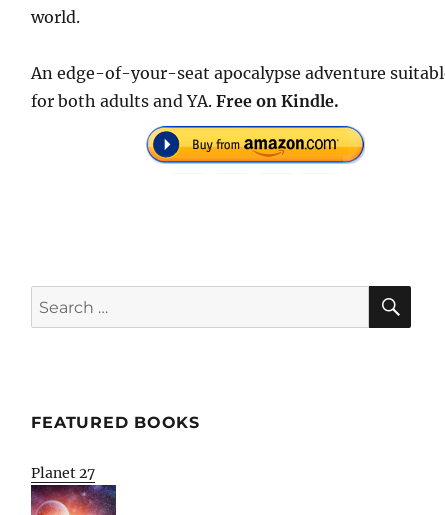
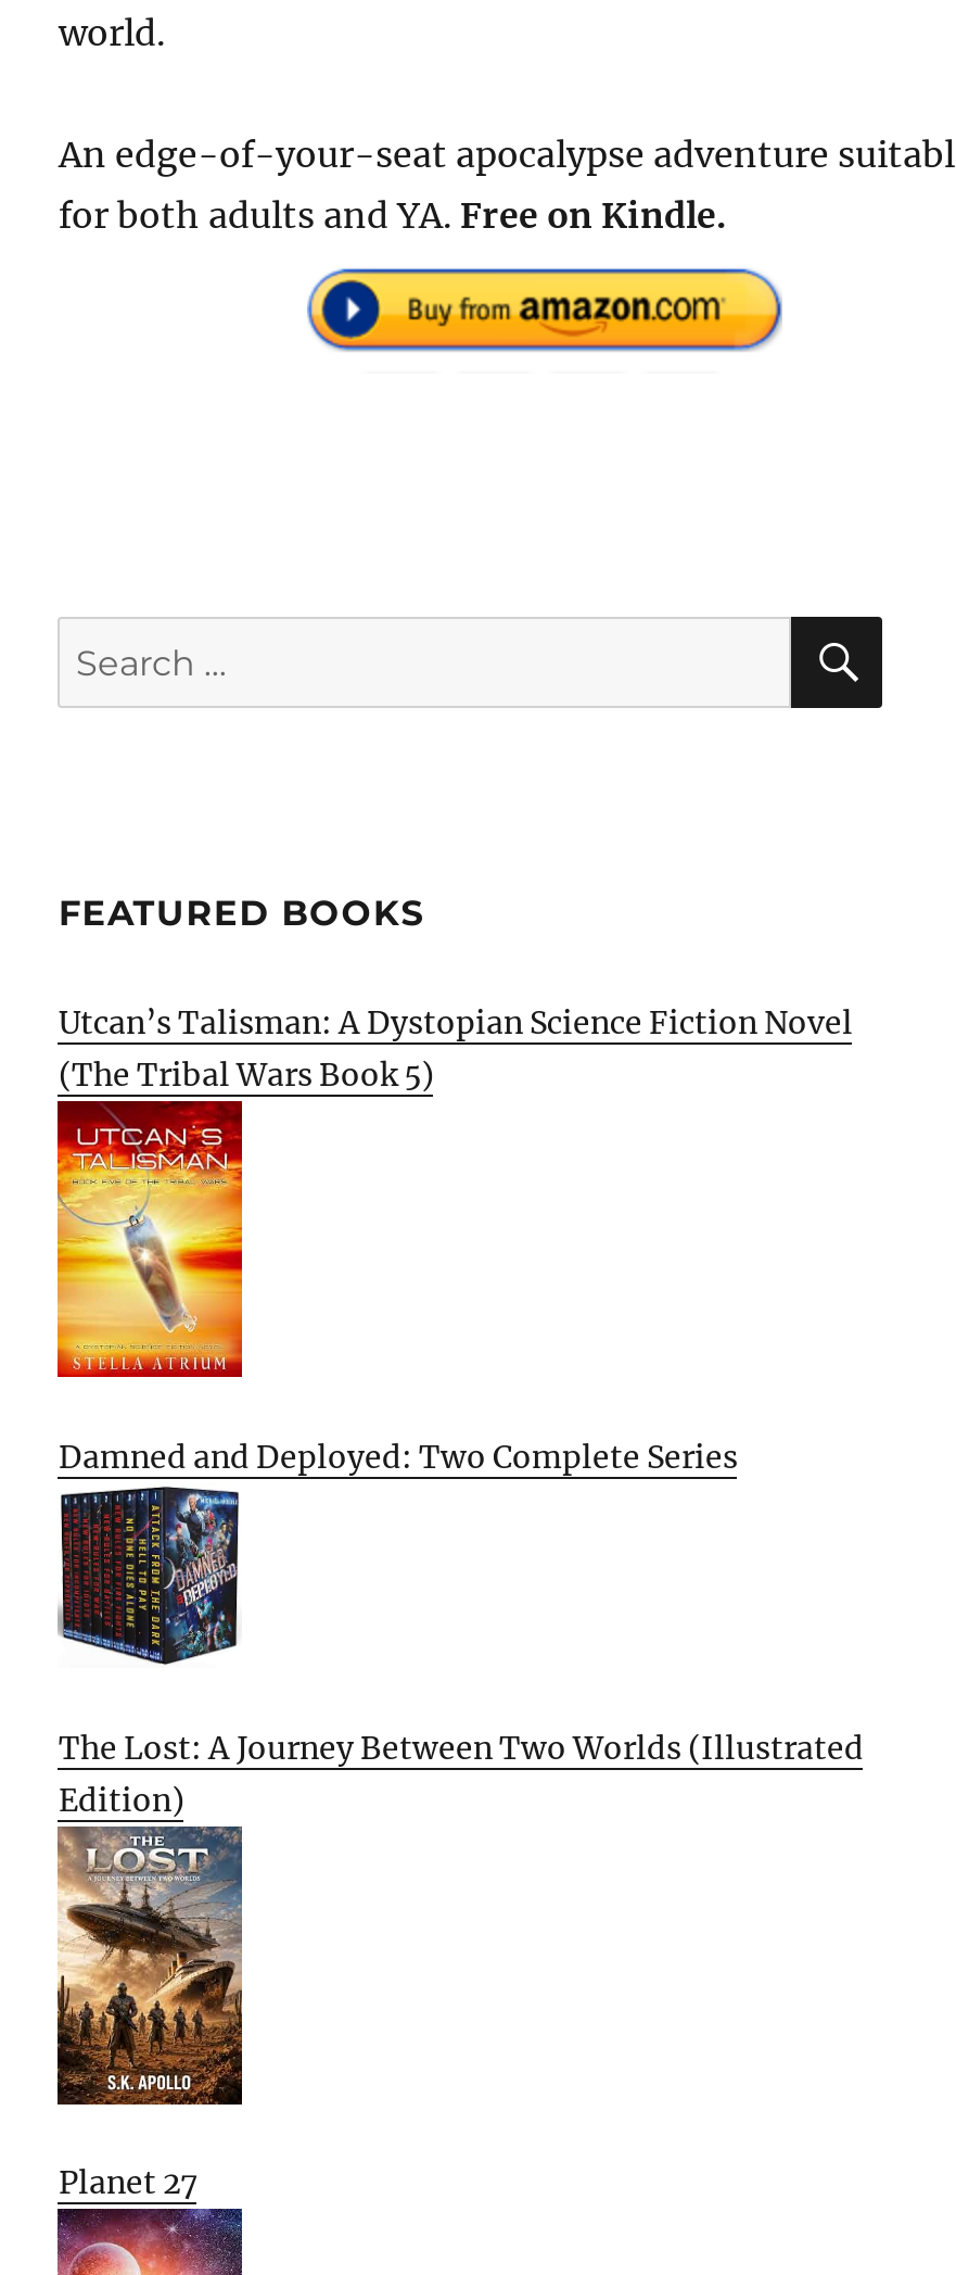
+ [image]
+ Damned and Deployed: Two Complete Series

+ [image]

+ [image]
+ The Lost: A Journey Between Two Worlds (Illustrated
+ Edition)

+ Utcan’s Talisman: A Dystopian Science Fiction Novel
+ (The Tribal Wars Book 5)
